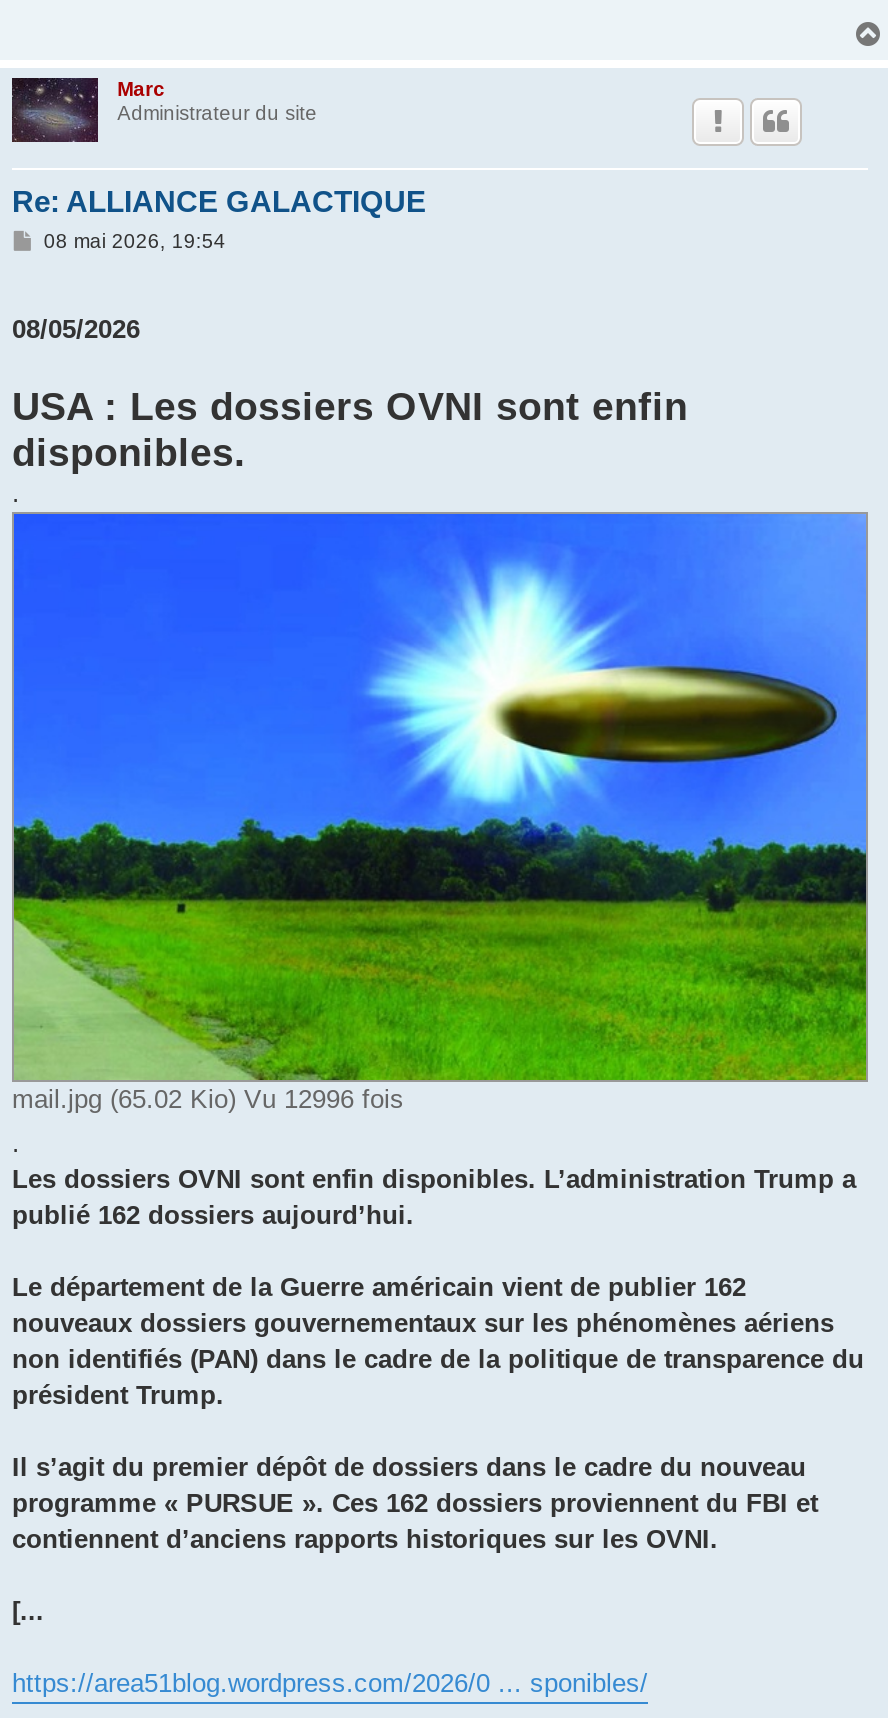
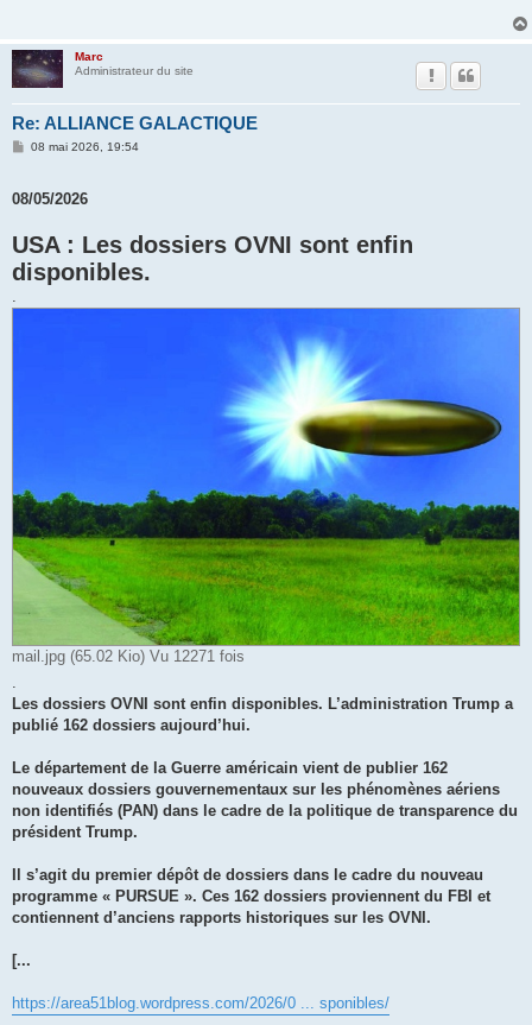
- mail.jpg (65.02 Kio) Vu 12996 fois
+ mail.jpg (65.02 Kio) Vu 12271 fois
